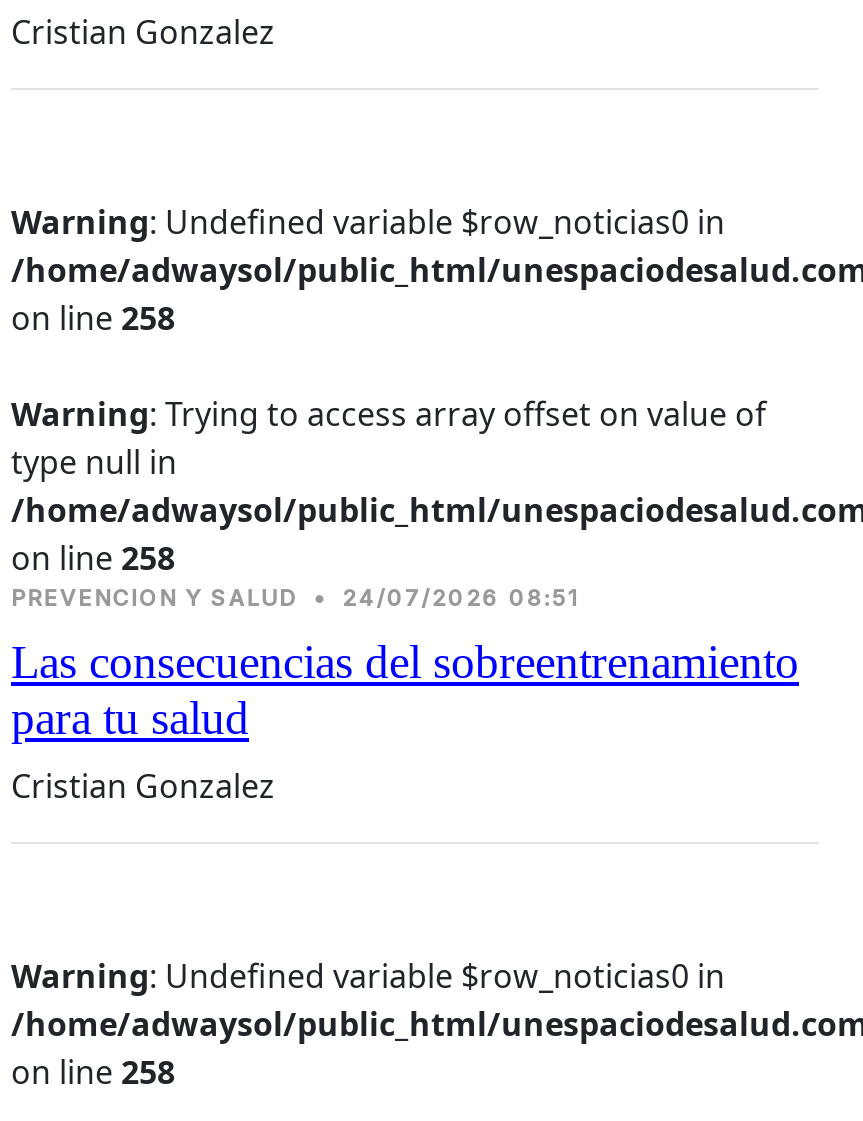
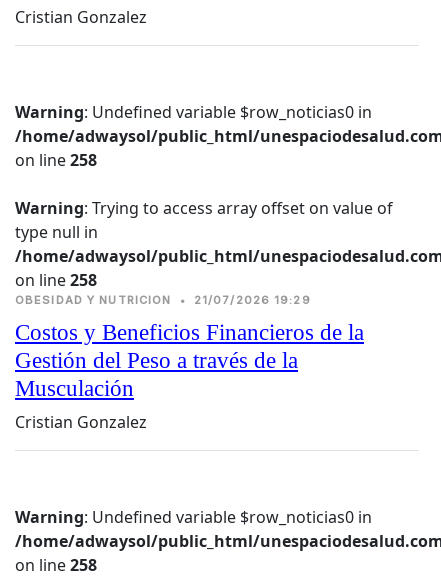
- PREVENCION Y SALUD • 24/07/2026 08:51
+ OBESIDAD Y NUTRICION • 21/07/2026 19:29

- Las consecuencias del sobreentrenamiento
- para tu salud
+ Costos y Beneficios Financieros de la
+ Gestión del Peso a través de la
+ Musculación
